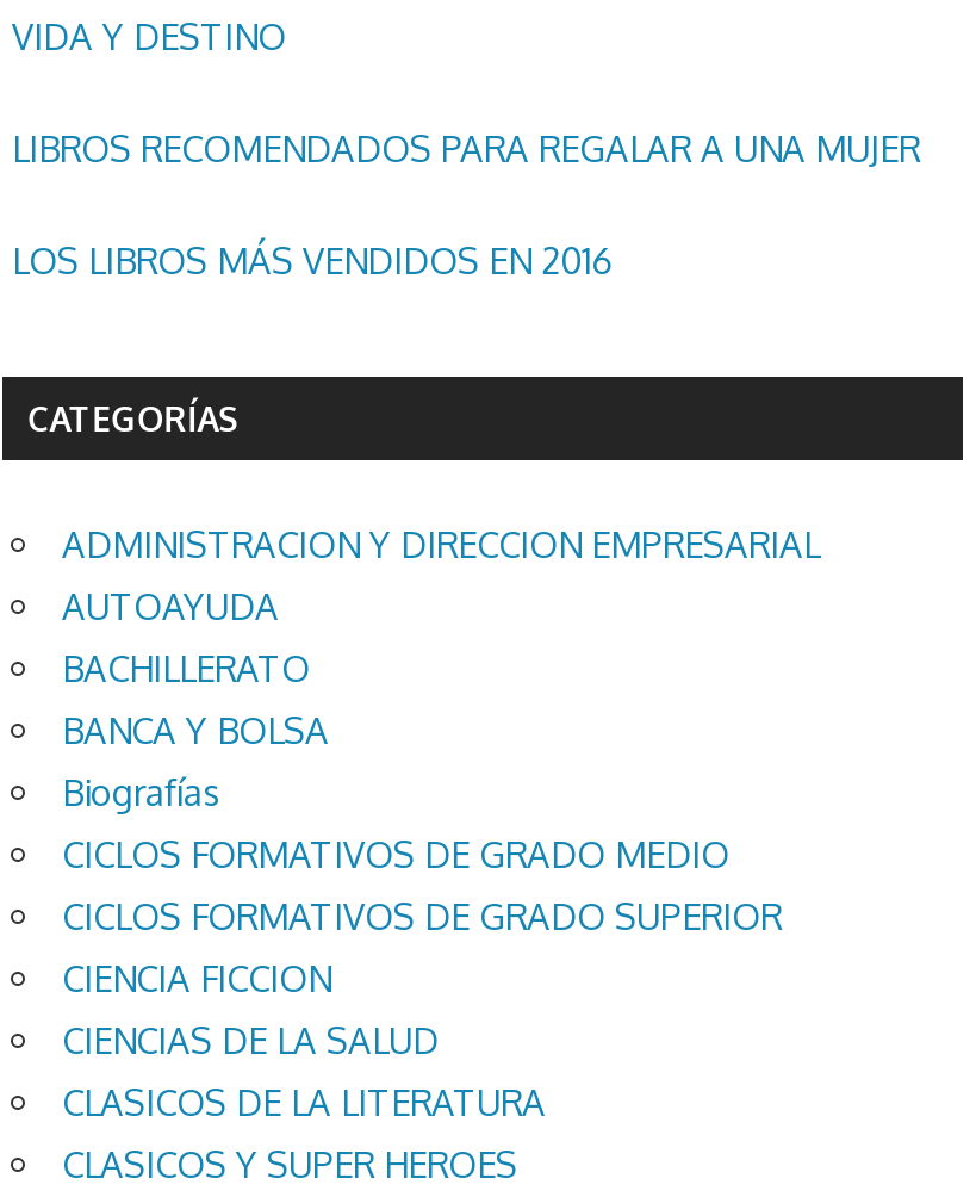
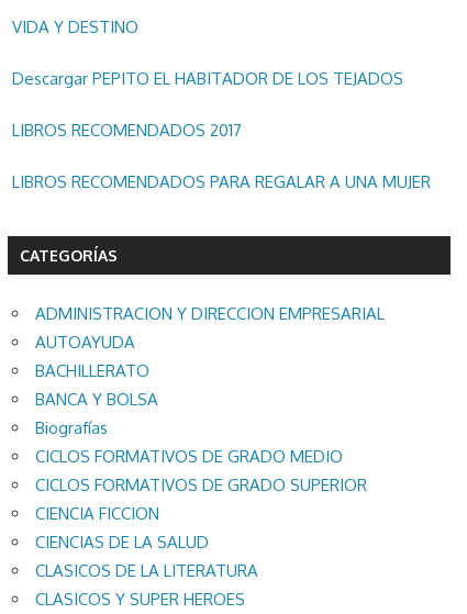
+ Descargar PEPITO EL HABITADOR DE LOS TEJADOS
+ LIBROS RECOMENDADOS 2017

moved down: LIBROS RECOMENDADOS PARA REGALAR A UNA MUJER

- LOS LIBROS MÁS VENDIDOS EN 2016
